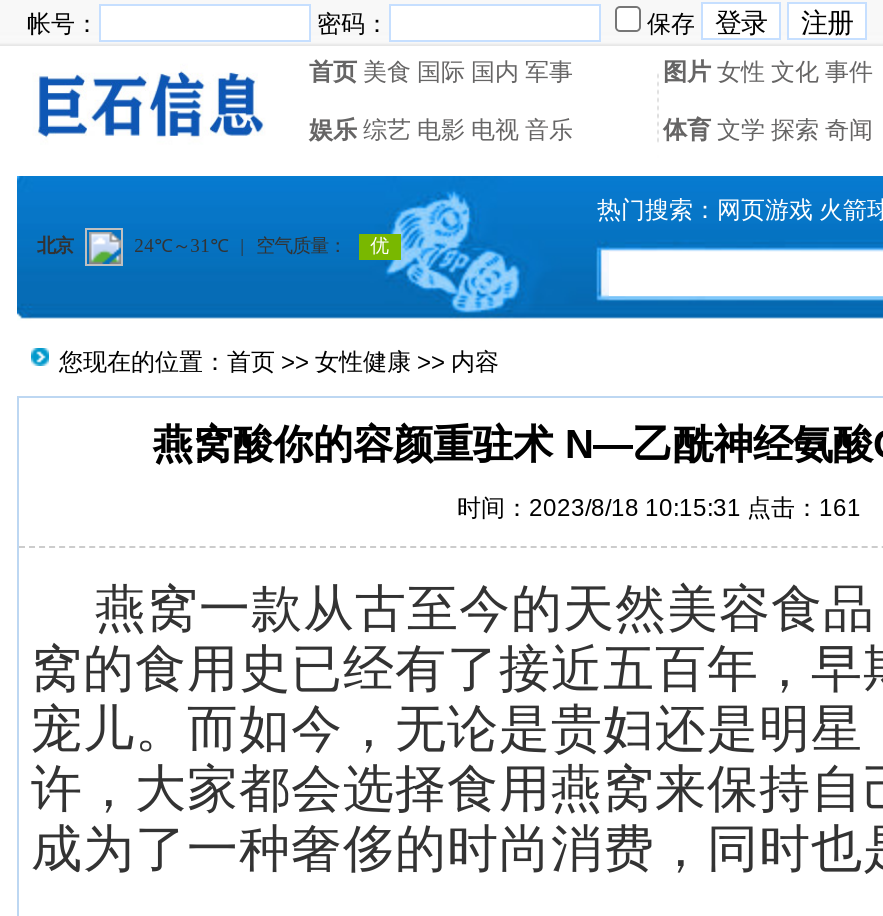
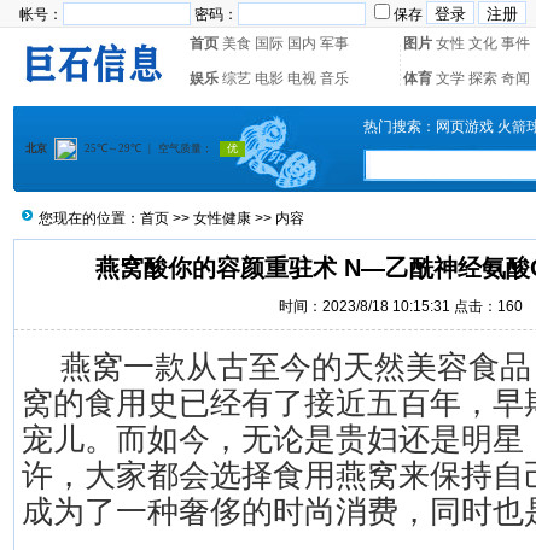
- 时间：2023/8/18 10:15:31 点击：161
+ 时间：2023/8/18 10:15:31 点击：160
